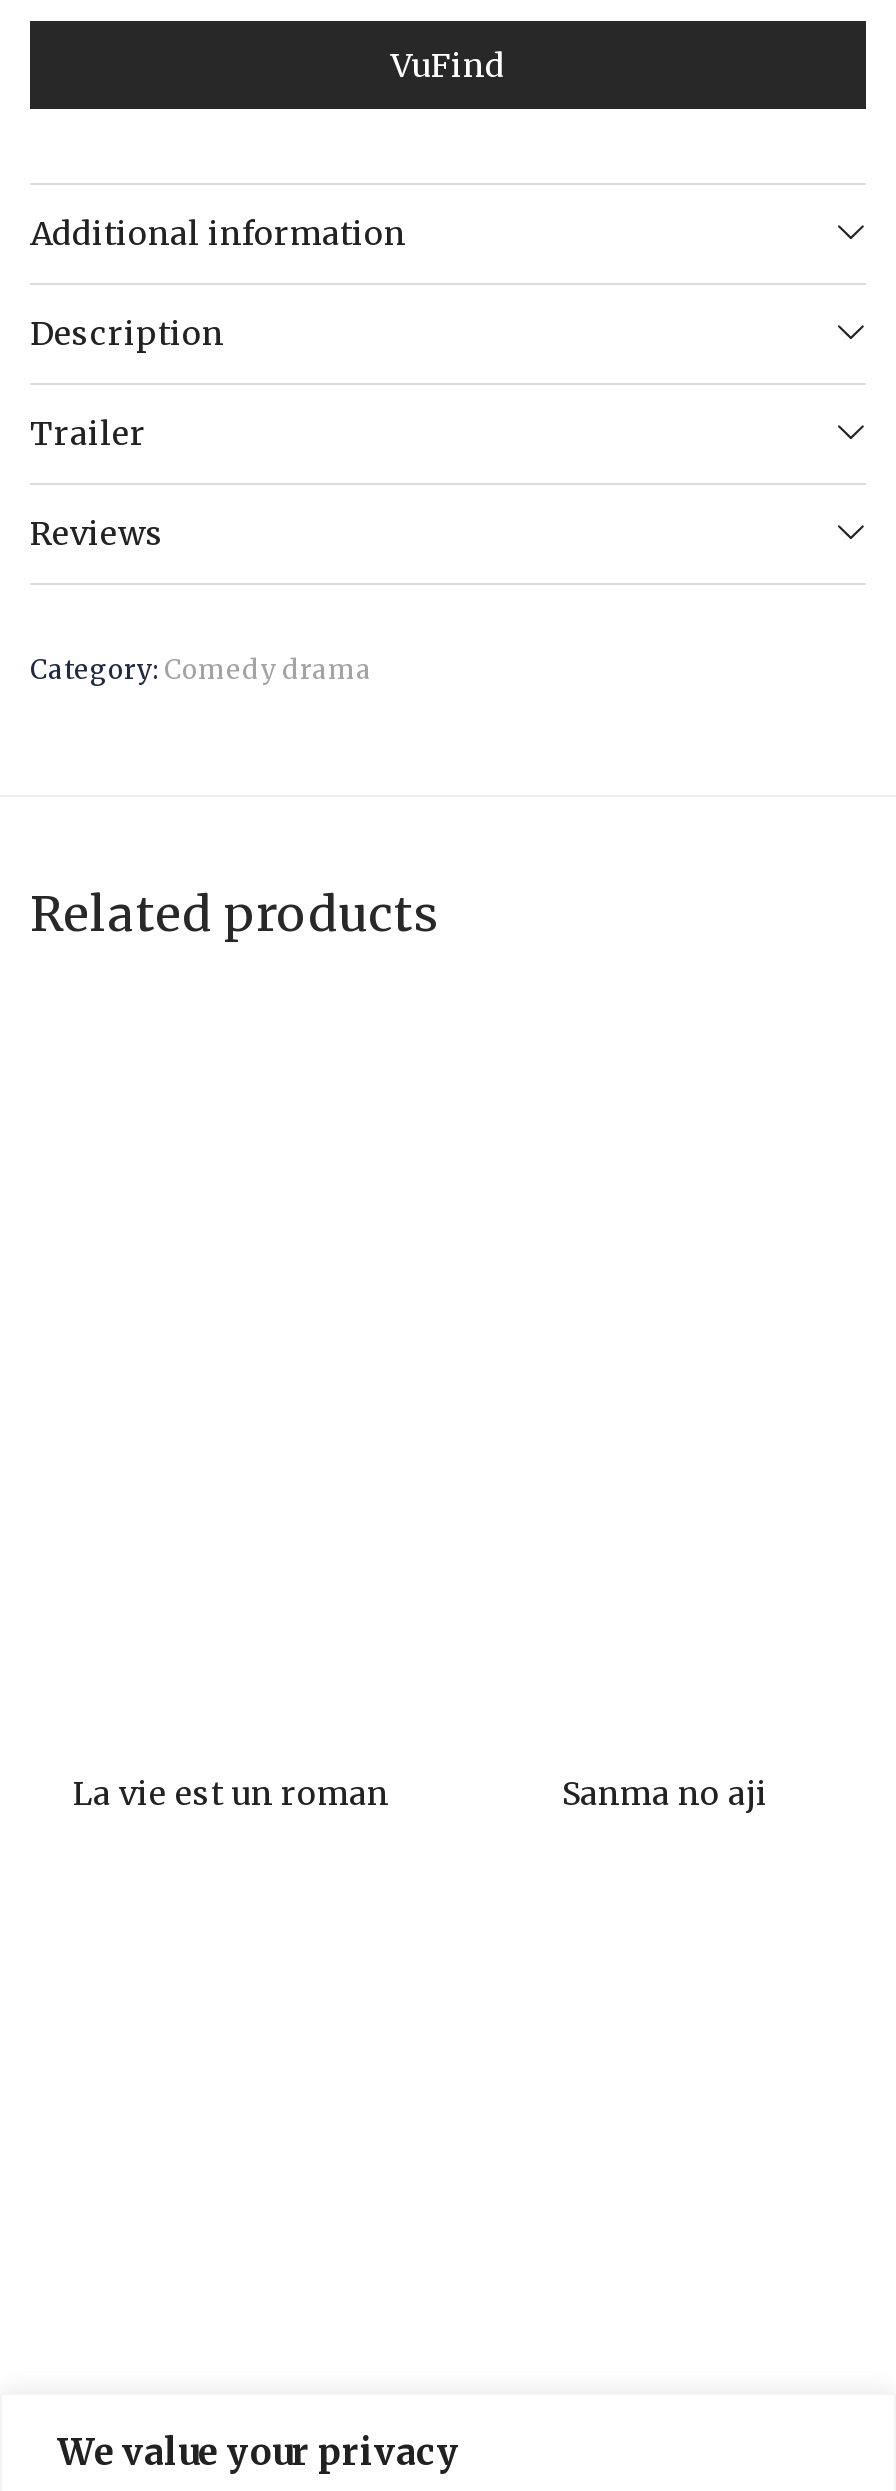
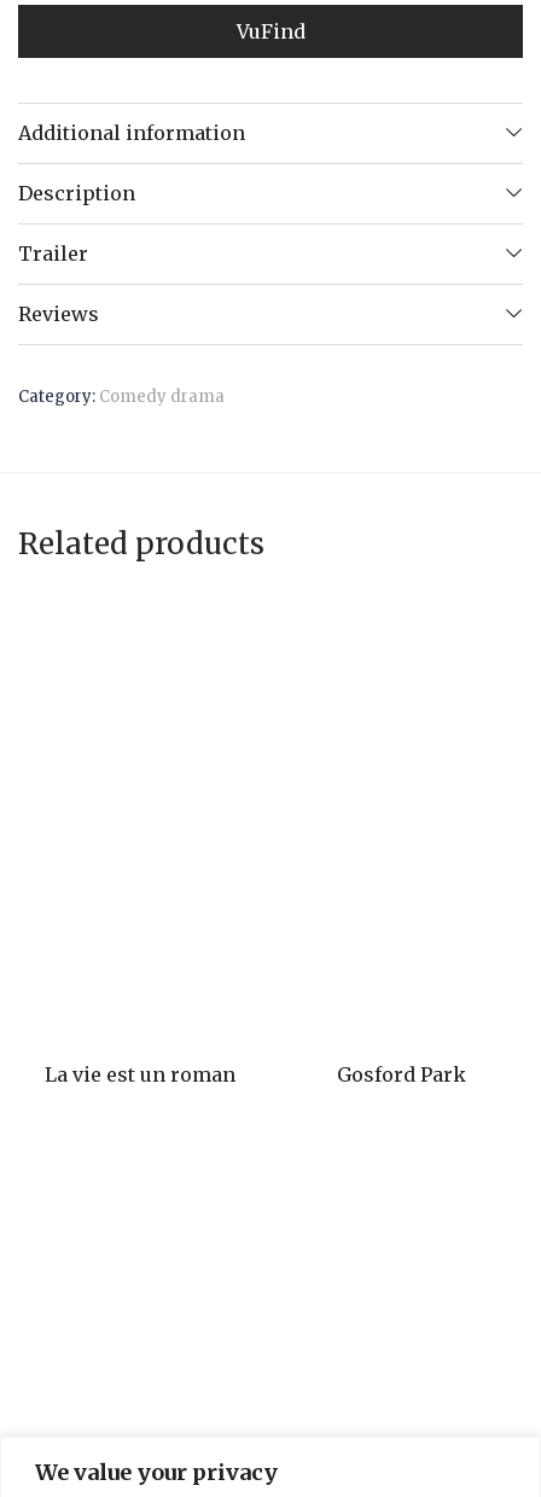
- Sanma no aji
+ Gosford Park
